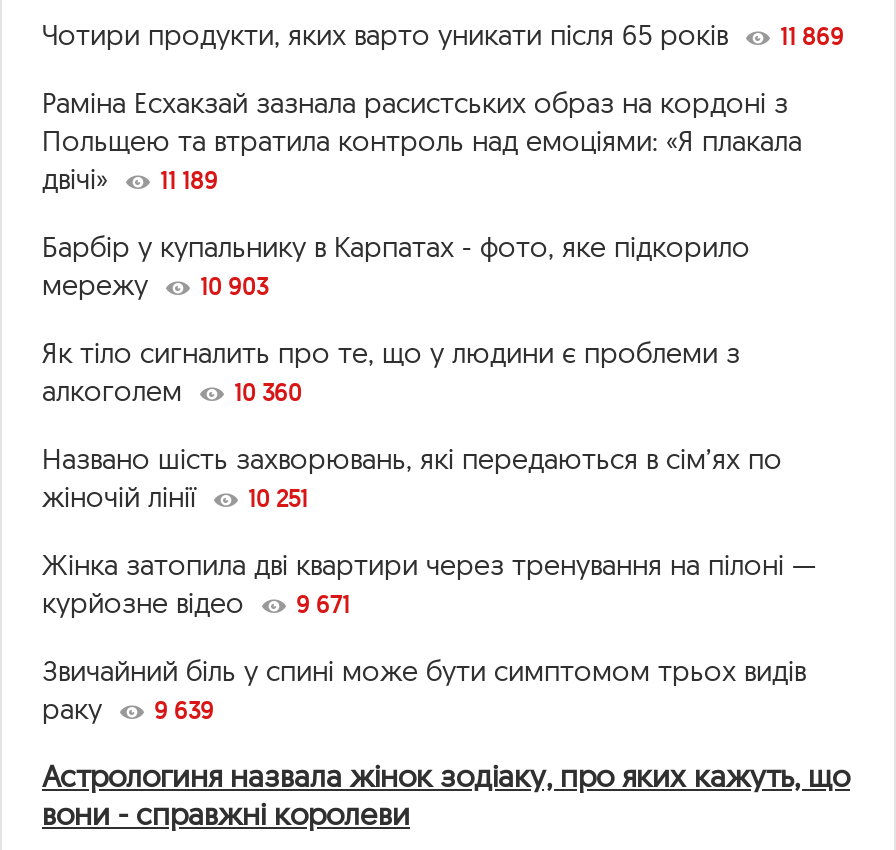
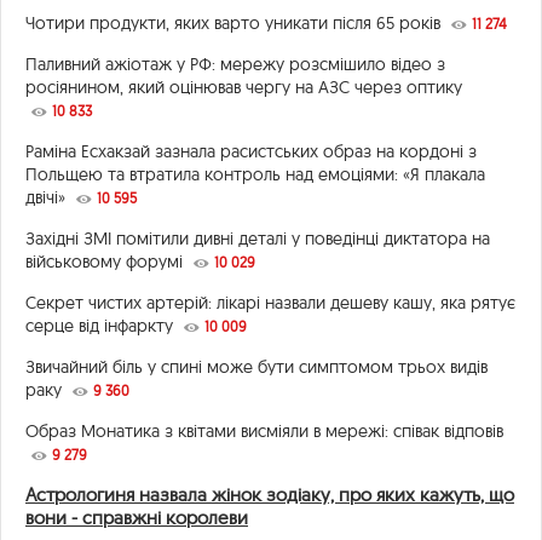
- 11 869
+ 11 274
+ Паливний ажіотаж у РФ: мережу розсмішило відео з
+ росіянином, який оцінював чергу на АЗС через оптику
+ 10 833

moved down: Раміна Есхакзай зазнала расистських образ на кордоні з | Польщею та втратила контроль над емоціями: «Я плакала | двічі»

- 11 189
- Барбір у купальнику в Карпатах - фото, яке підкорило
- мережу
- 10 903
- Як тіло сигналить про те, що у людини є проблеми з
- алкоголем
- 10 360
- Названо шість захворювань, які передаються в сім’ях по
- жіночій лінії
- 10 251
- Жінка затопила дві квартири через тренування на пілоні —
- курйозне відео
- 9 671
+ 10 595
+ Західні ЗМІ помітили дивні деталі у поведінці диктатора на
+ військовому форумі
+ 10 029
+ Секрет чистих артерій: лікарі назвали дешеву кашу, яка рятує
+ серце від інфаркту
+ 10 009

moved up: Звичайний біль у спині може бути симптомом трьох видів | раку

- 9 639
+ 9 360
+ Образ Монатика з квітами висміяли в мережі: співак відповів
+ 9 279
